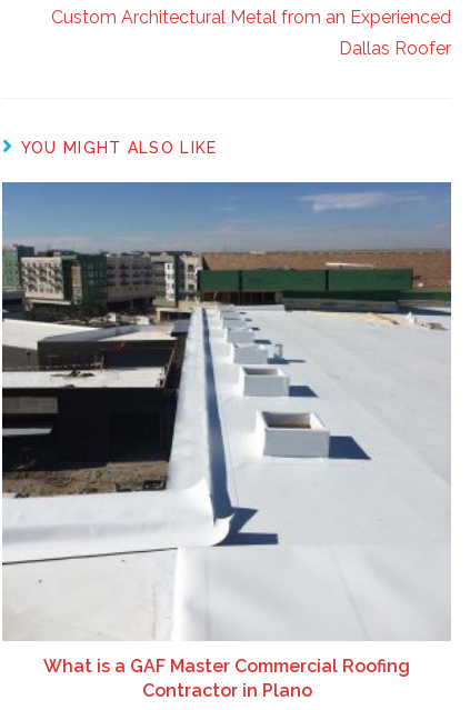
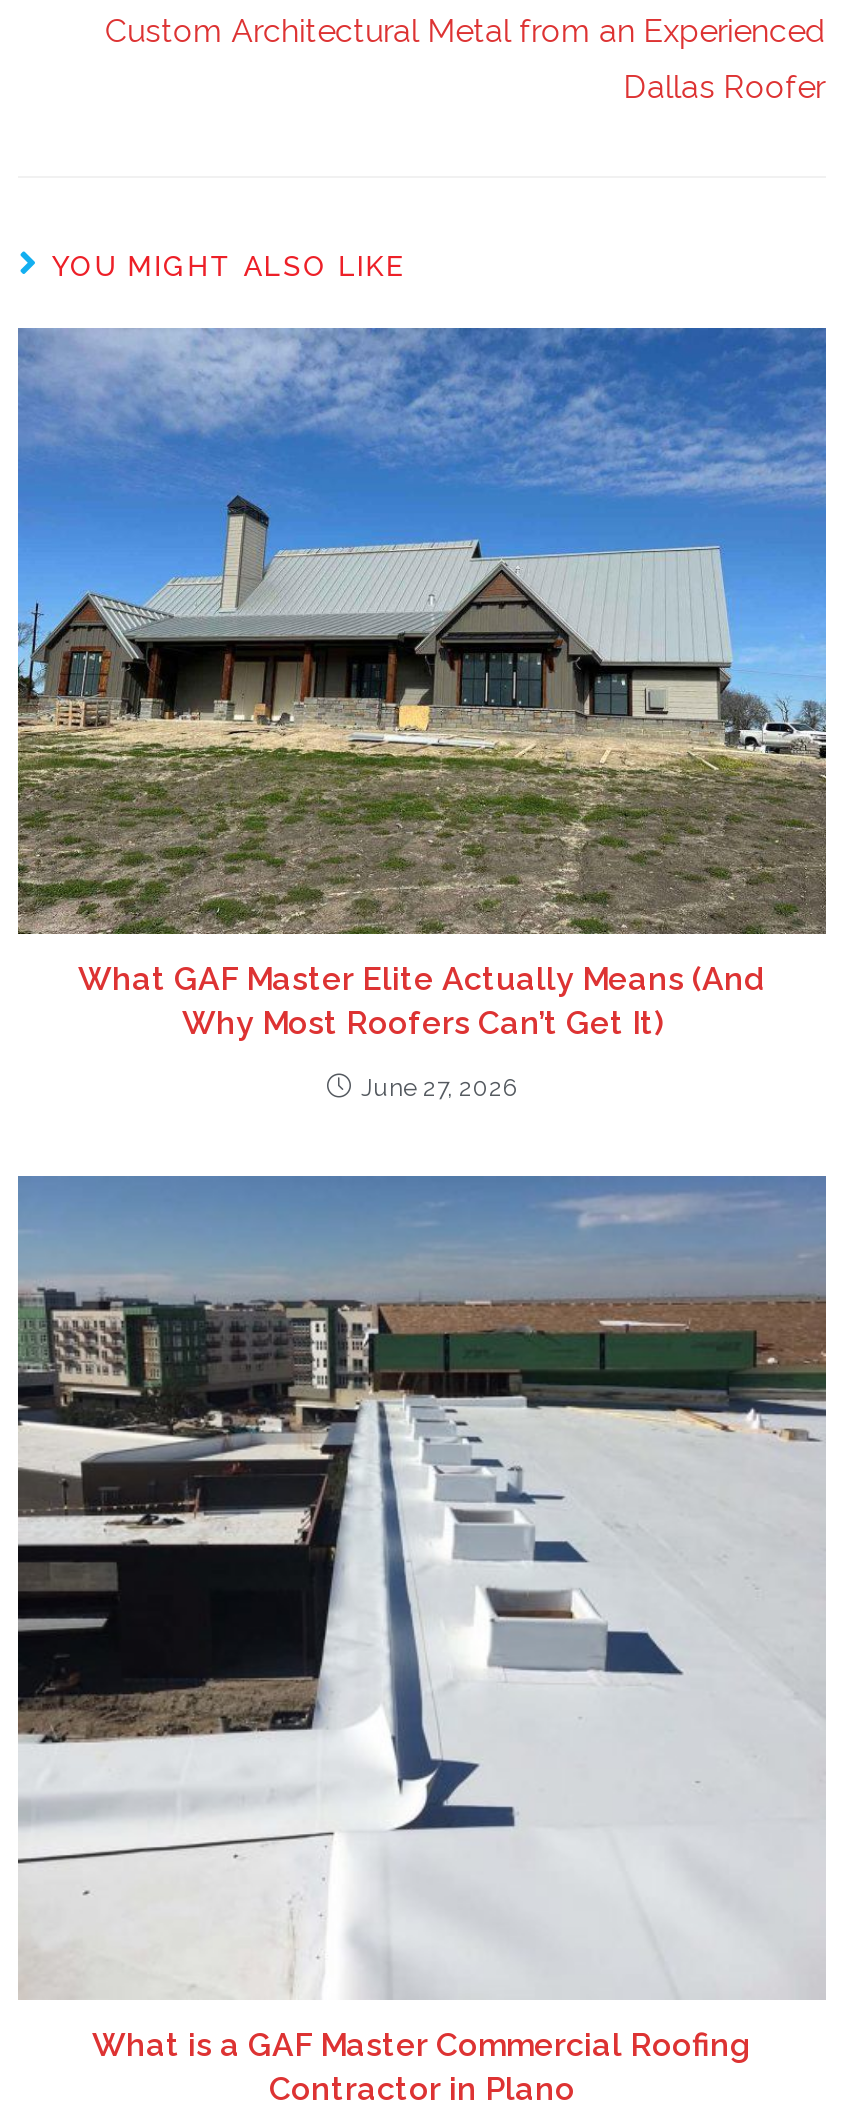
+ [image]
+ What GAF Master Elite Actually Means (And
+ Why Most Roofers Can’t Get It)
+ June 27, 2026
